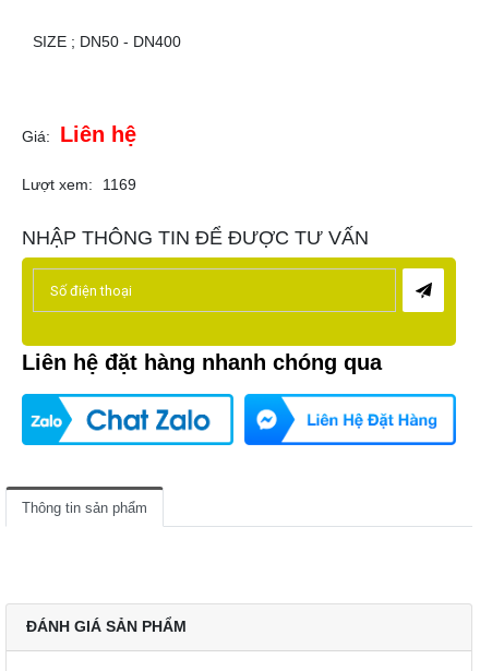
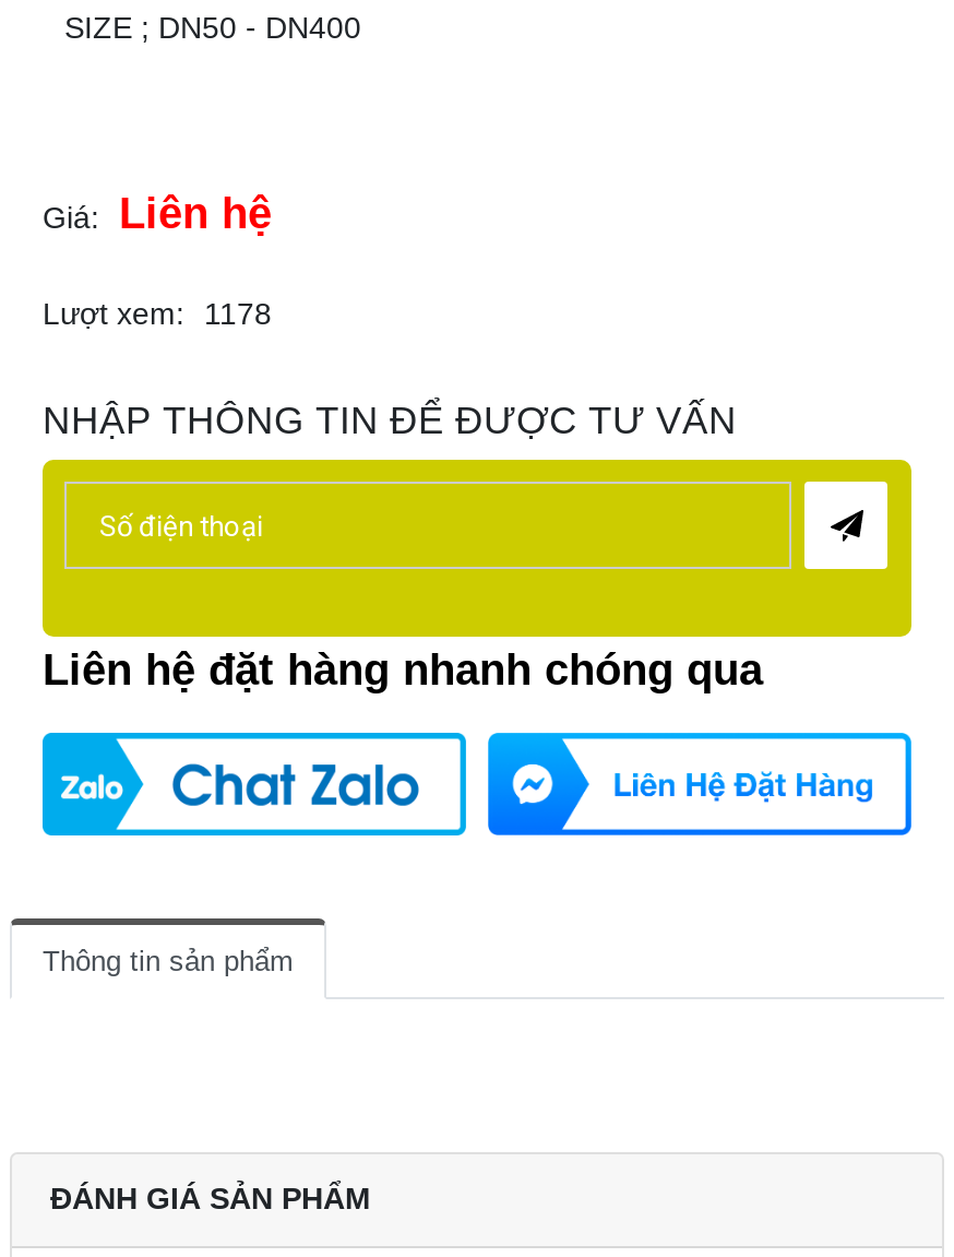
- Lượt xem: 1169
+ Lượt xem: 1178
